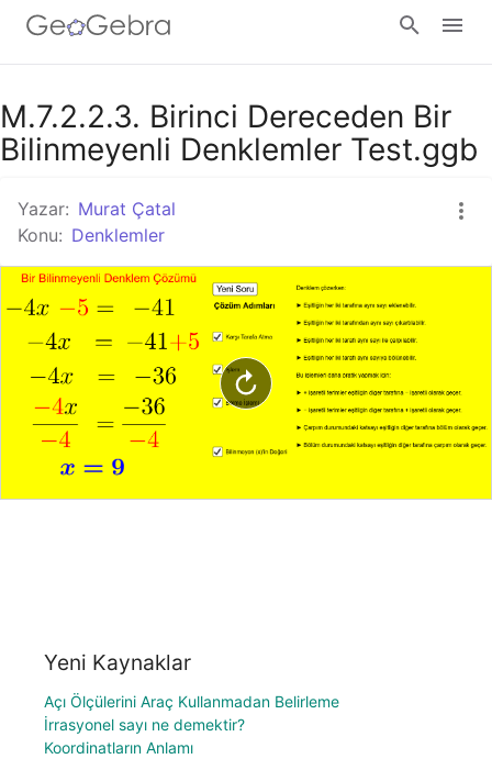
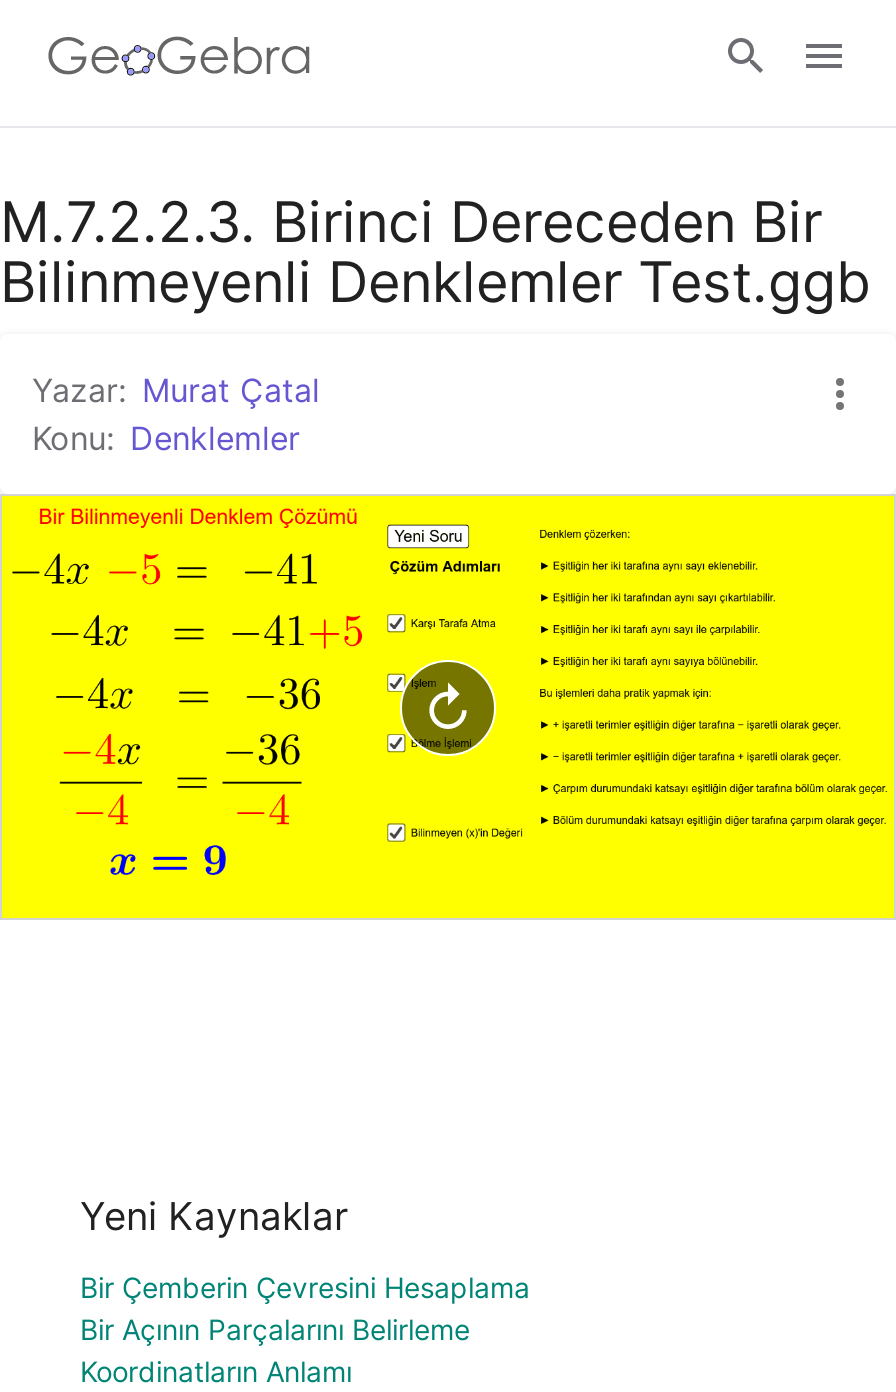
- Açı Ölçülerini Araç Kullanmadan Belirleme
- İrrasyonel sayı ne demektir?
+ Bir Çemberin Çevresini Hesaplama
+ Bir Açının Parçalarını Belirleme
